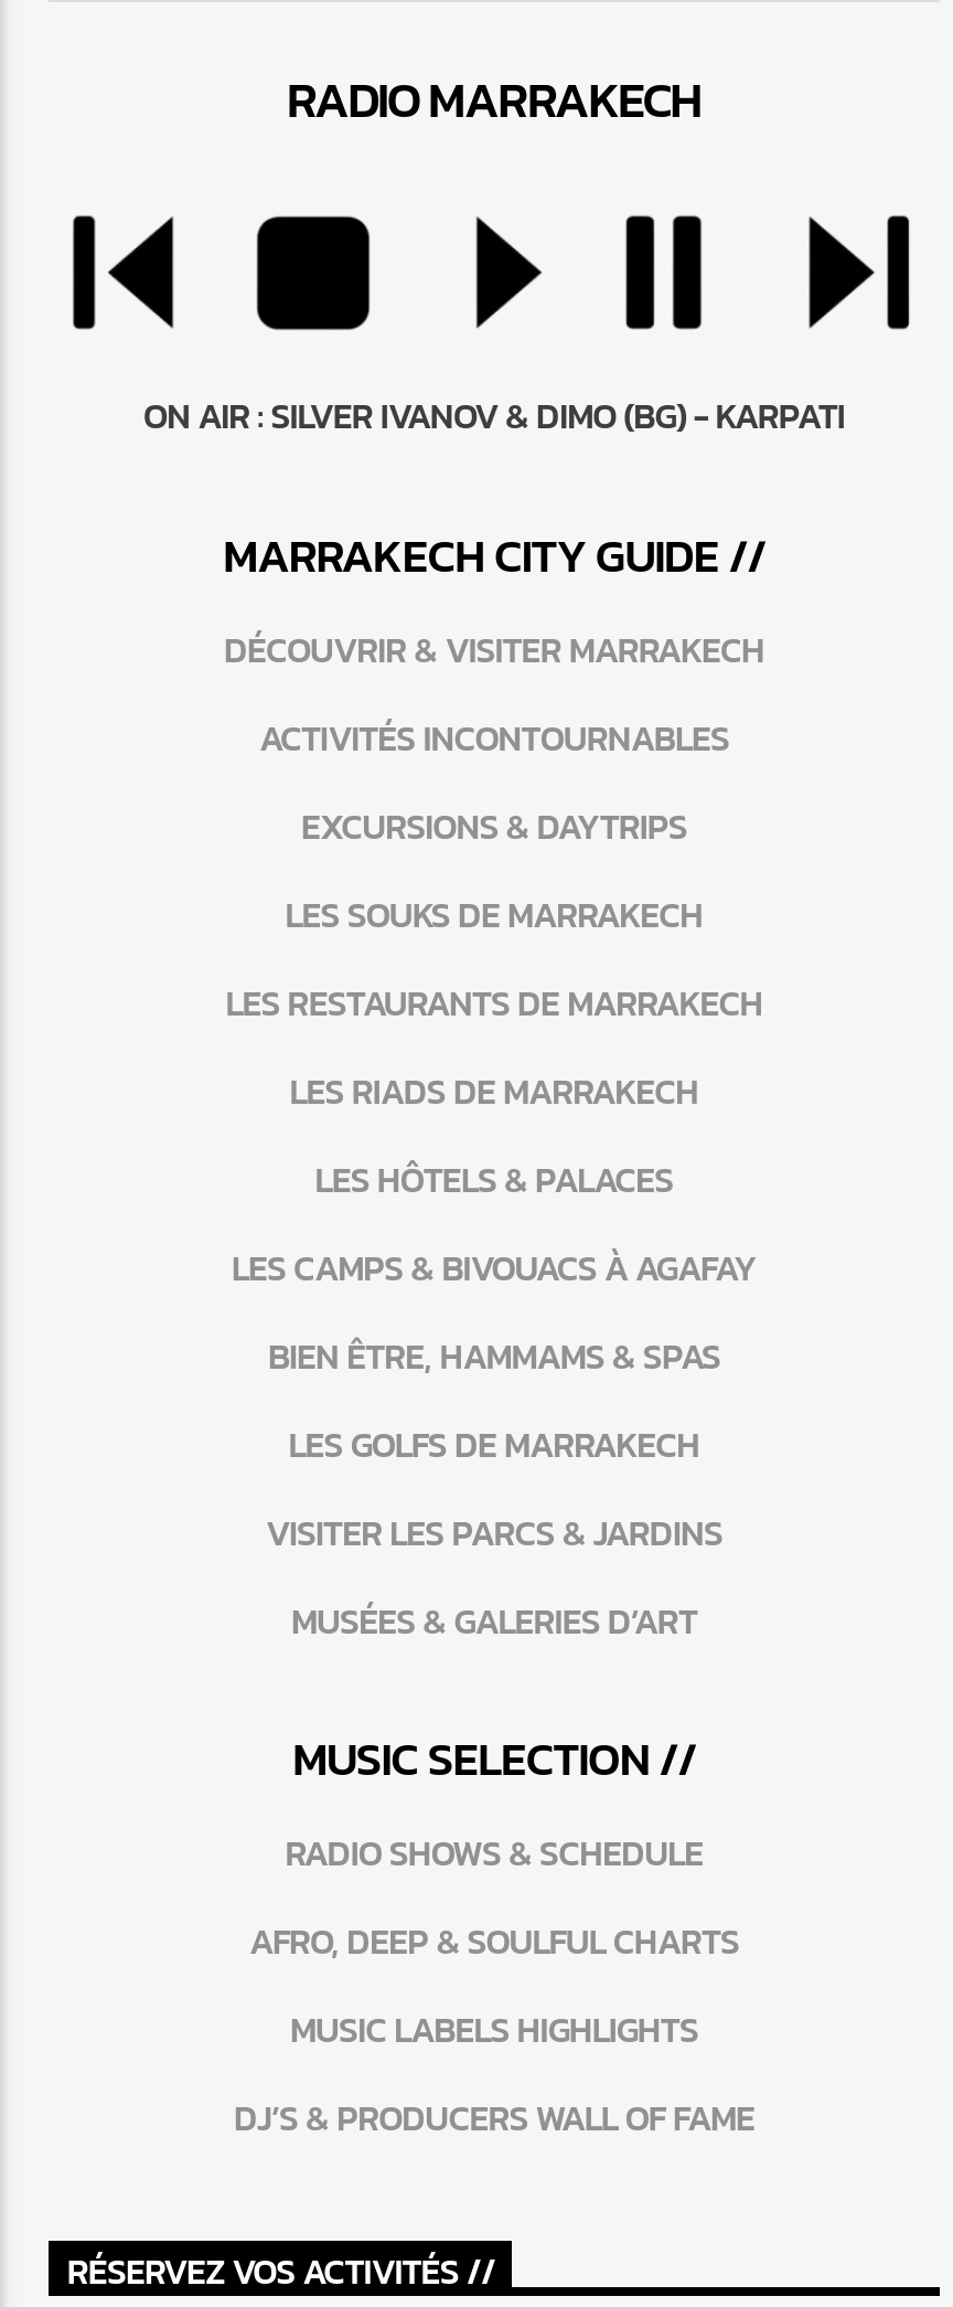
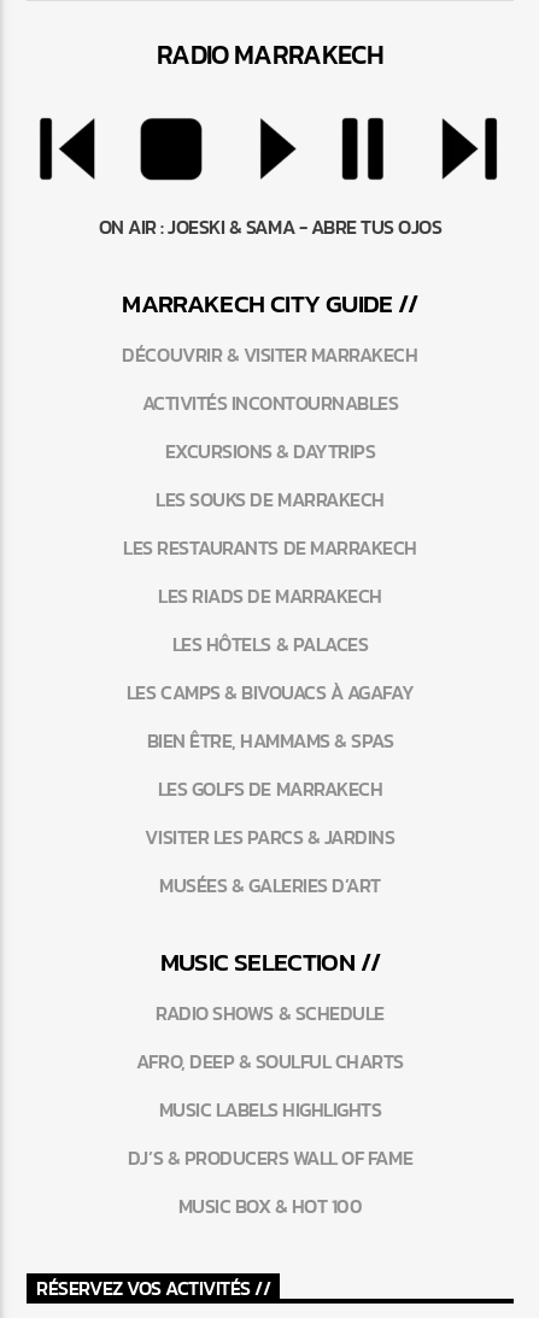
- ON AIR : SILVER IVANOV & DIMO (BG) - KARPATI
+ ON AIR : JOESKI & SAMA - ABRE TUS OJOS

+ MUSIC BOX & HOT 100
